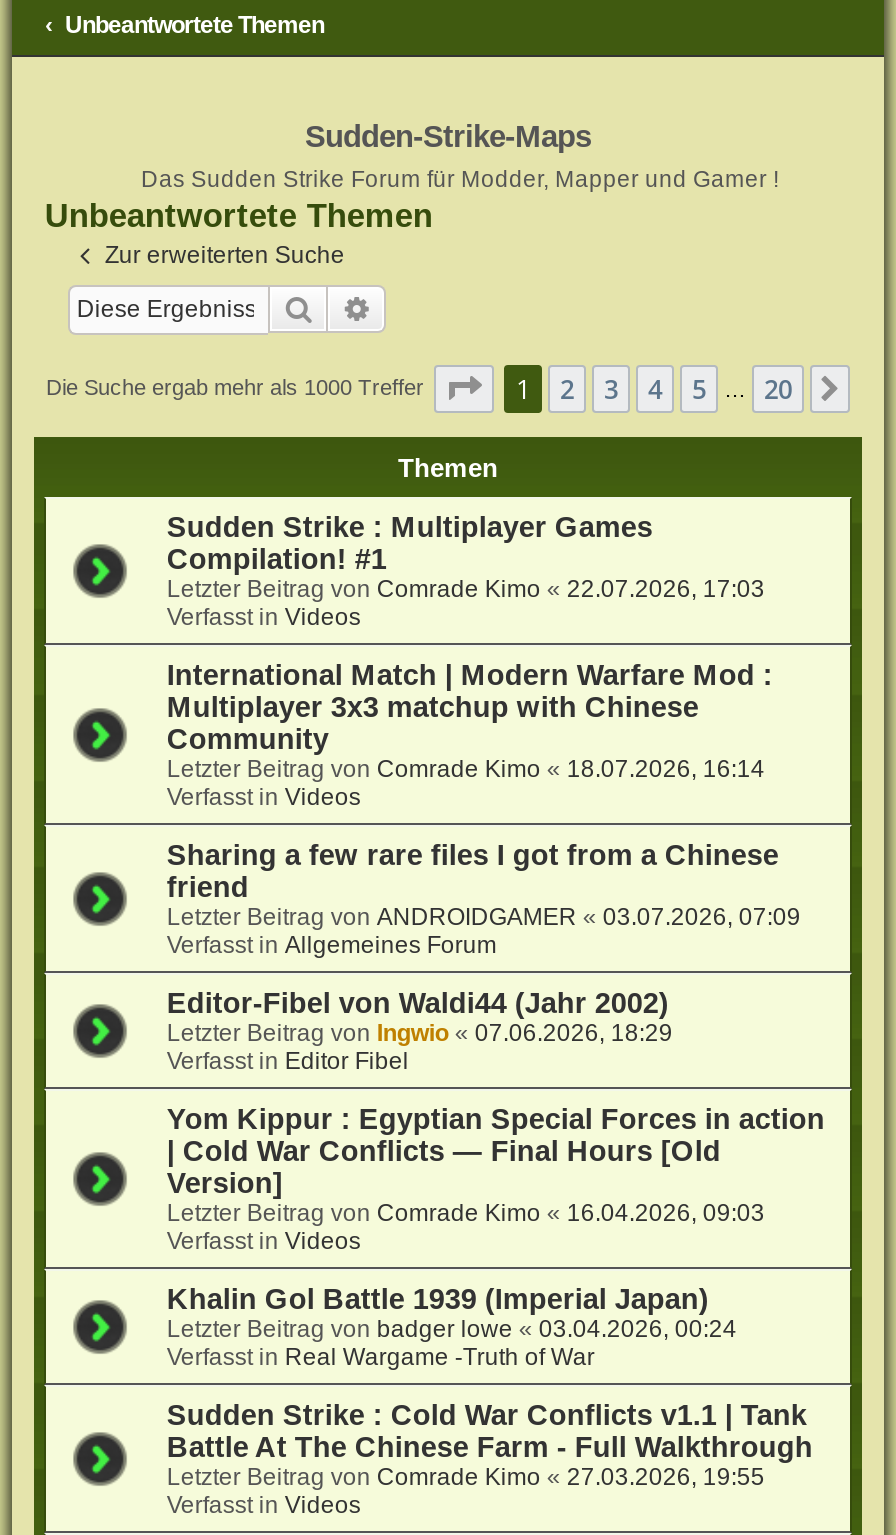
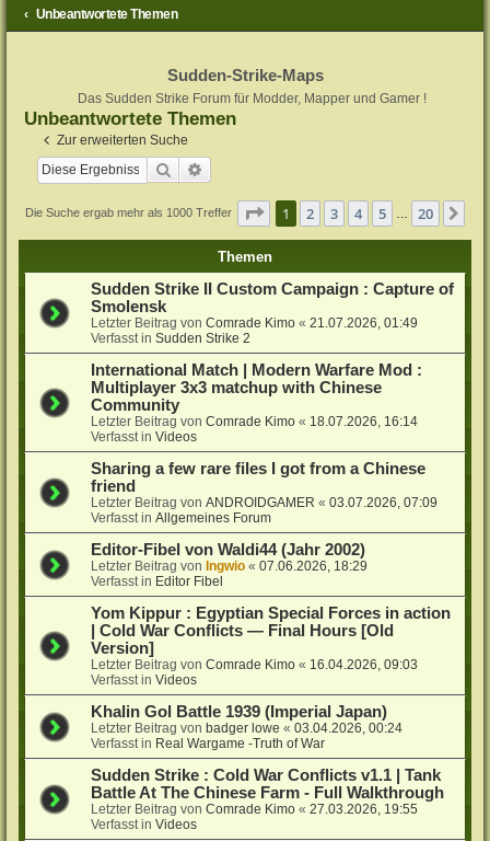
- Sudden Strike : Multiplayer Games
- Compilation! #1
- Letzter Beitrag von Comrade Kimo «22.07.2026, 17:03
- Verfasst in Videos
+ Sudden Strike II Custom Campaign : Capture of
+ Smolensk
+ Letzter Beitrag von Comrade Kimo «21.07.2026, 01:49
+ Verfasst in Sudden Strike 2
